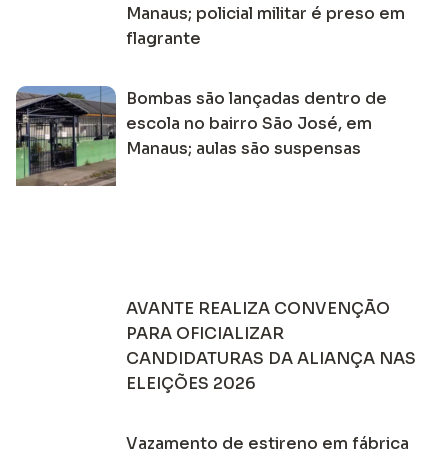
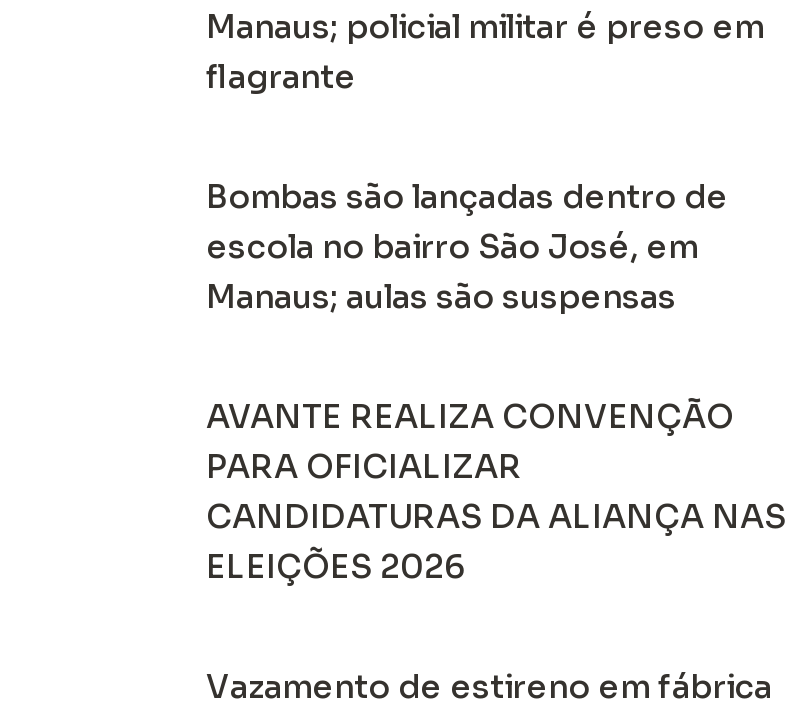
- [image]
